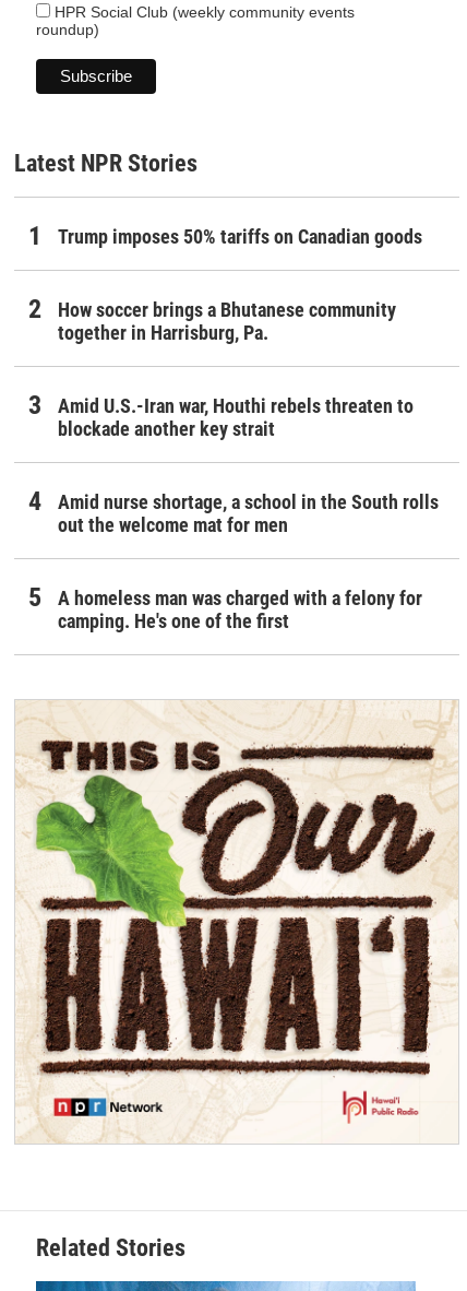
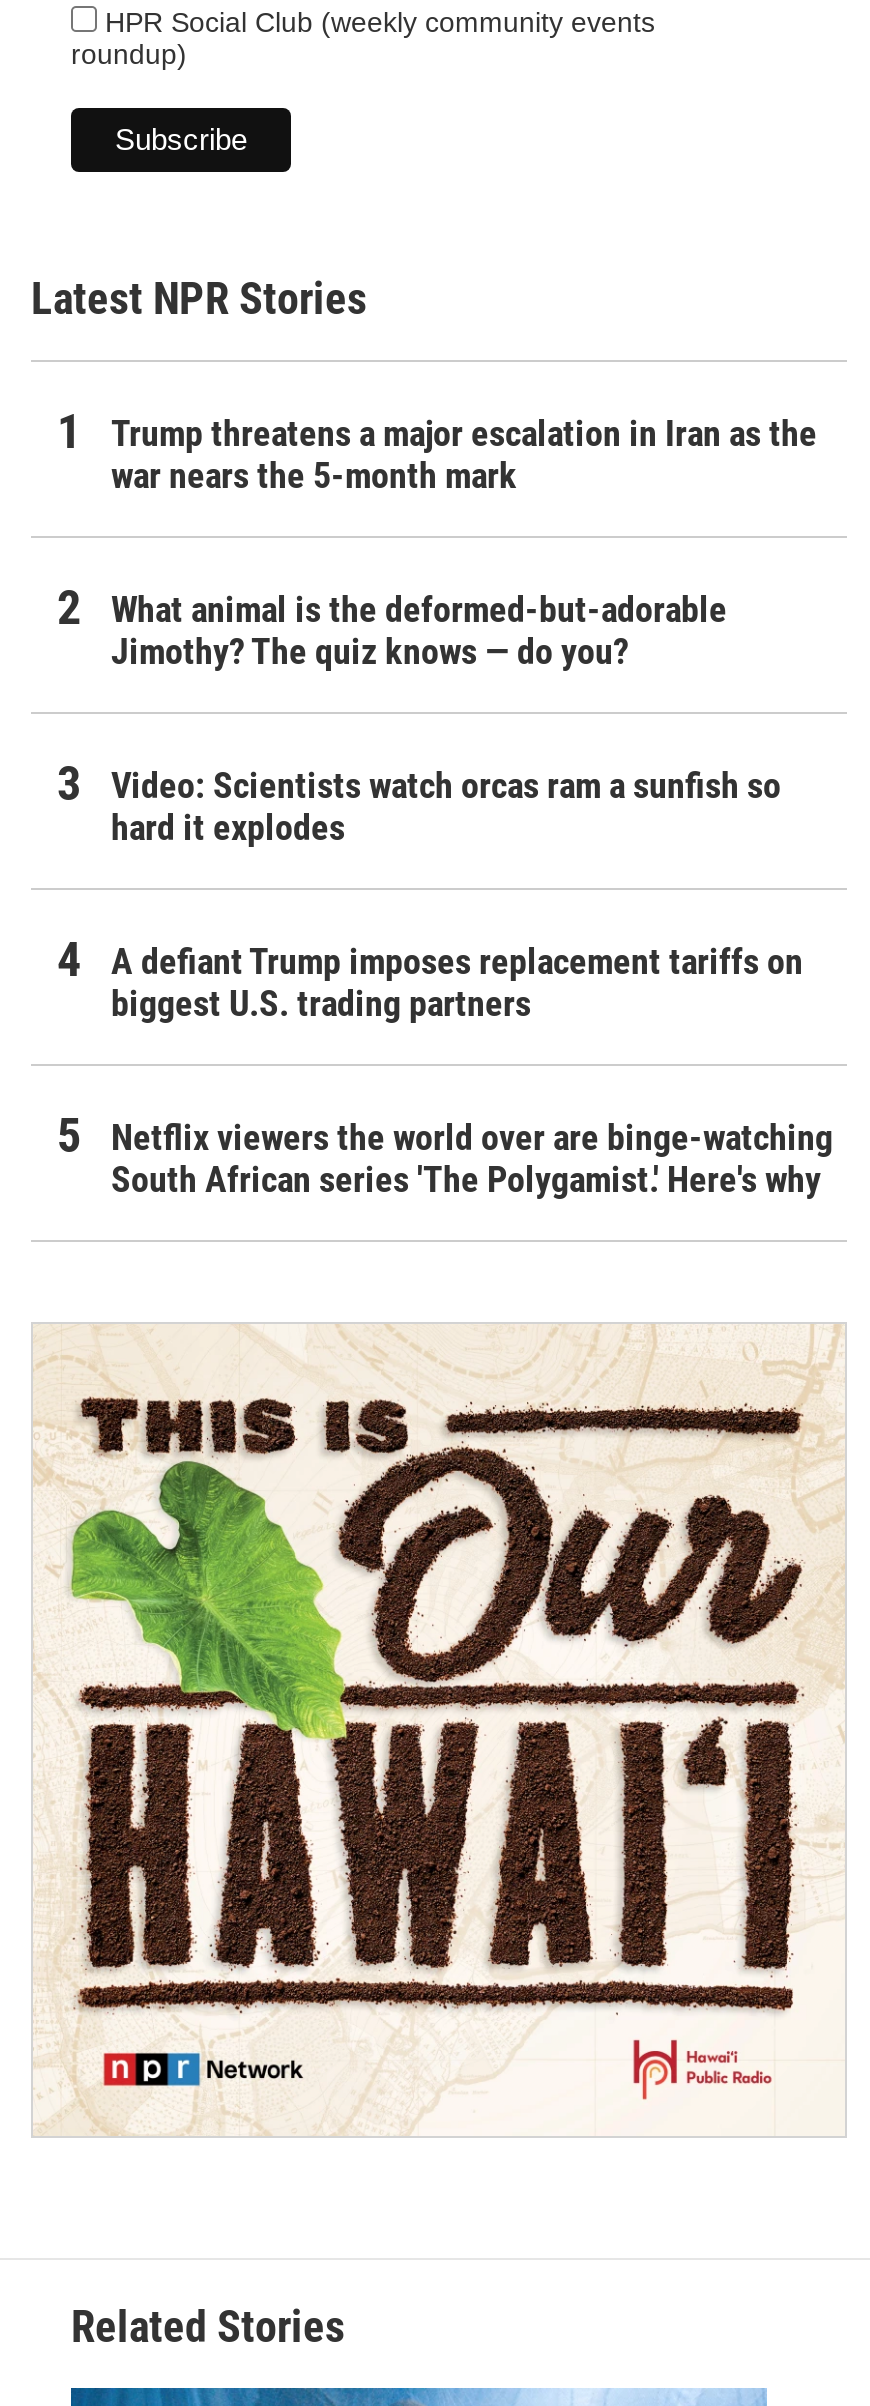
- Trump imposes 50% tariffs on Canadian goods
+ Trump threatens a major escalation in Iran as the
+ war nears the 5-month mark

- How soccer brings a Bhutanese community
- together in Harrisburg, Pa.
+ What animal is the deformed-but-adorable
+ Jimothy? The quiz knows — do you?

- Amid U.S.-Iran war, Houthi rebels threaten to
- blockade another key strait
+ Video: Scientists watch orcas ram a sunfish so
+ hard it explodes

- Amid nurse shortage, a school in the South rolls
- out the welcome mat for men
+ A defiant Trump imposes replacement tariffs on
+ biggest U.S. trading partners

- A homeless man was charged with a felony for
- camping. He's one of the first
+ Netflix viewers the world over are binge-watching
+ South African series 'The Polygamist.' Here's why
